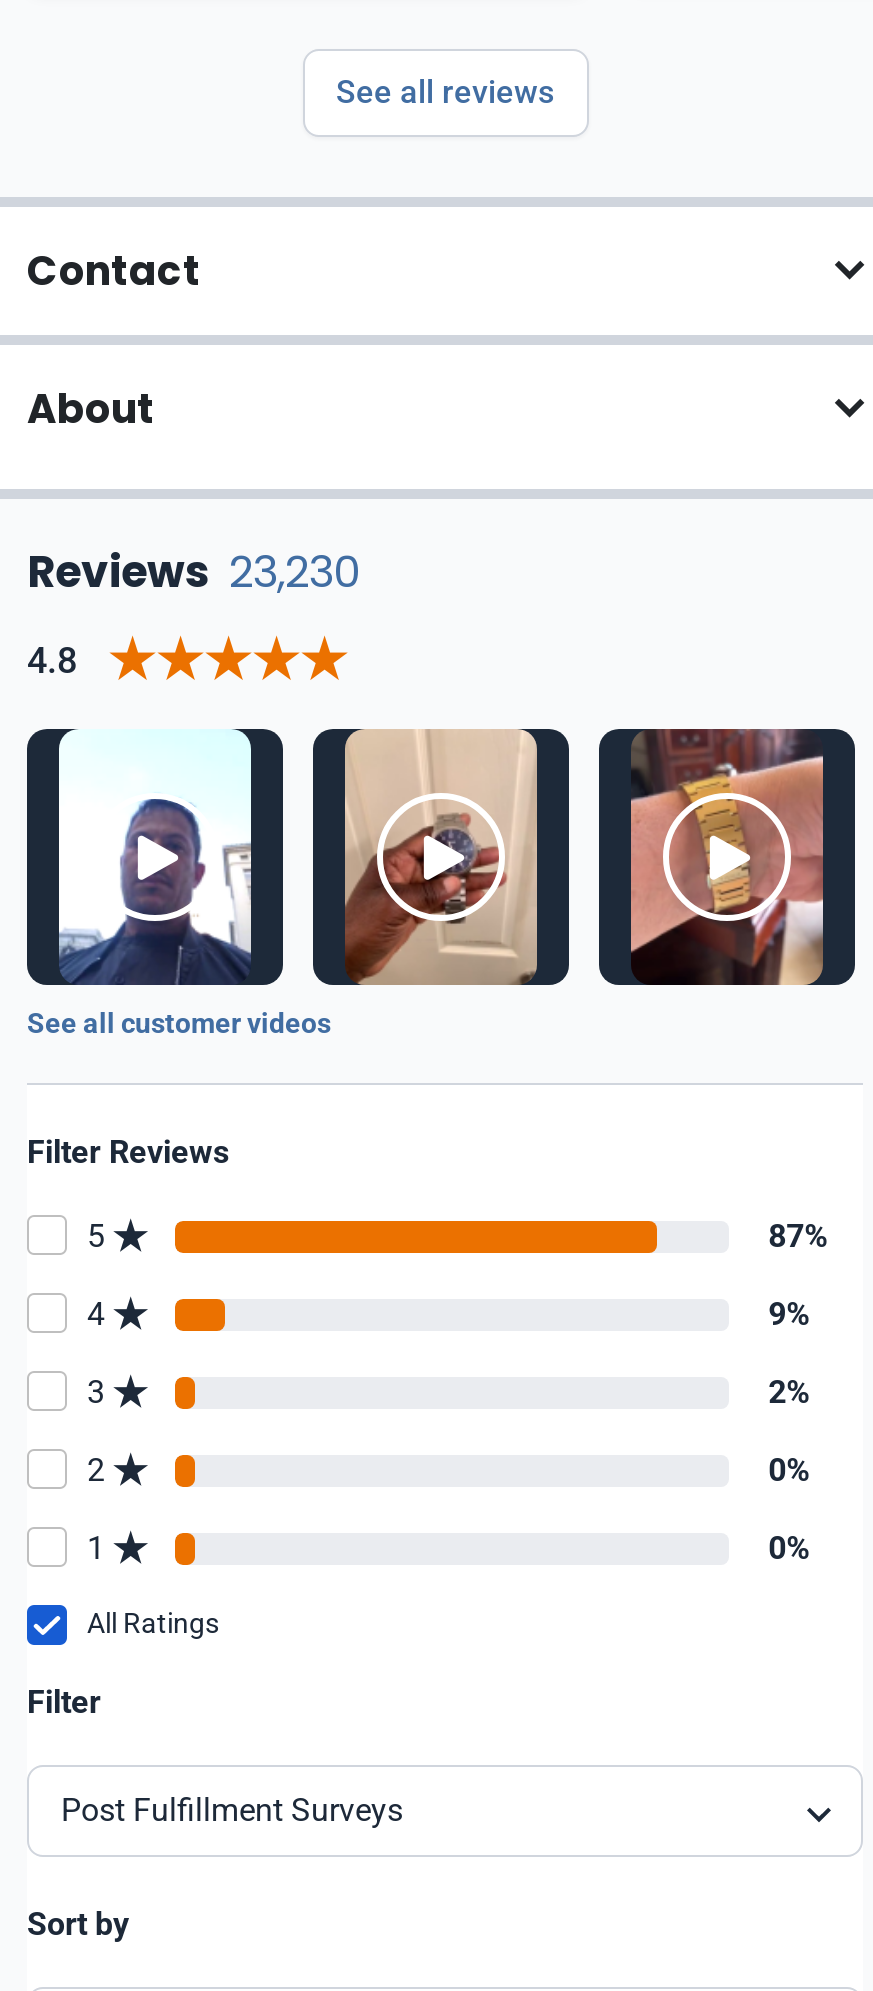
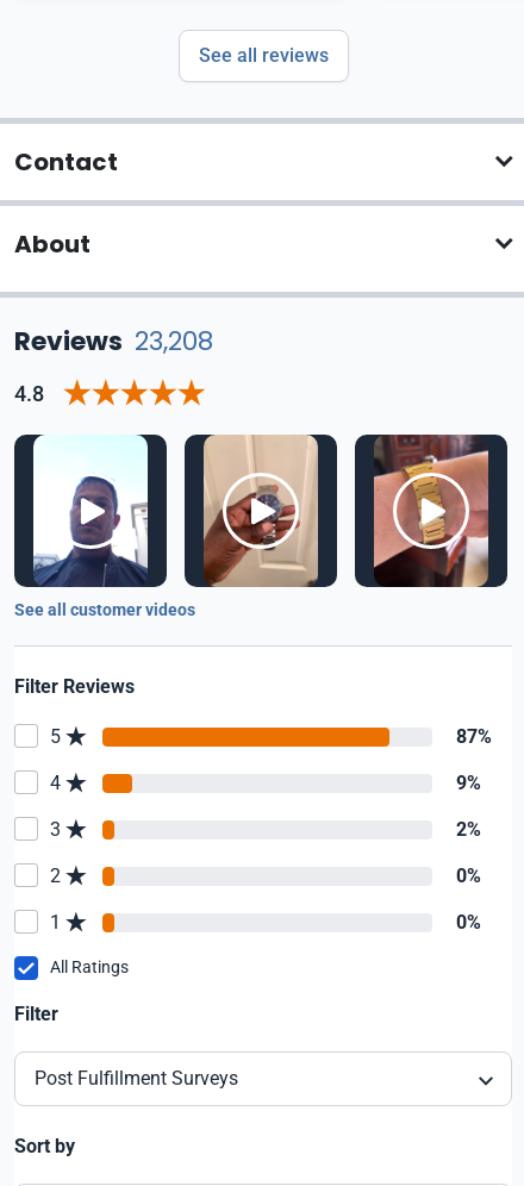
- Reviews 23,230
+ Reviews 23,208
